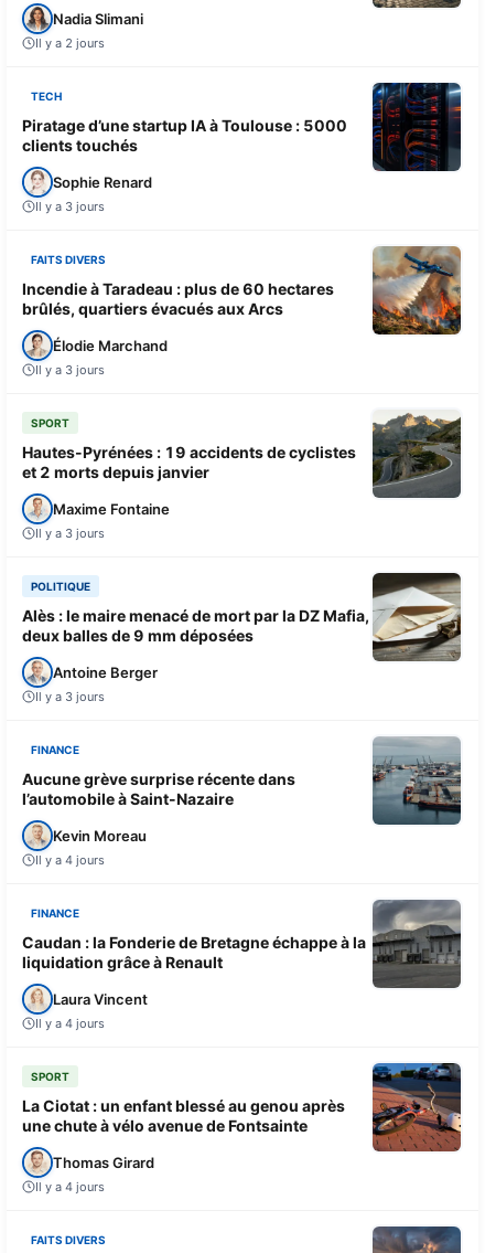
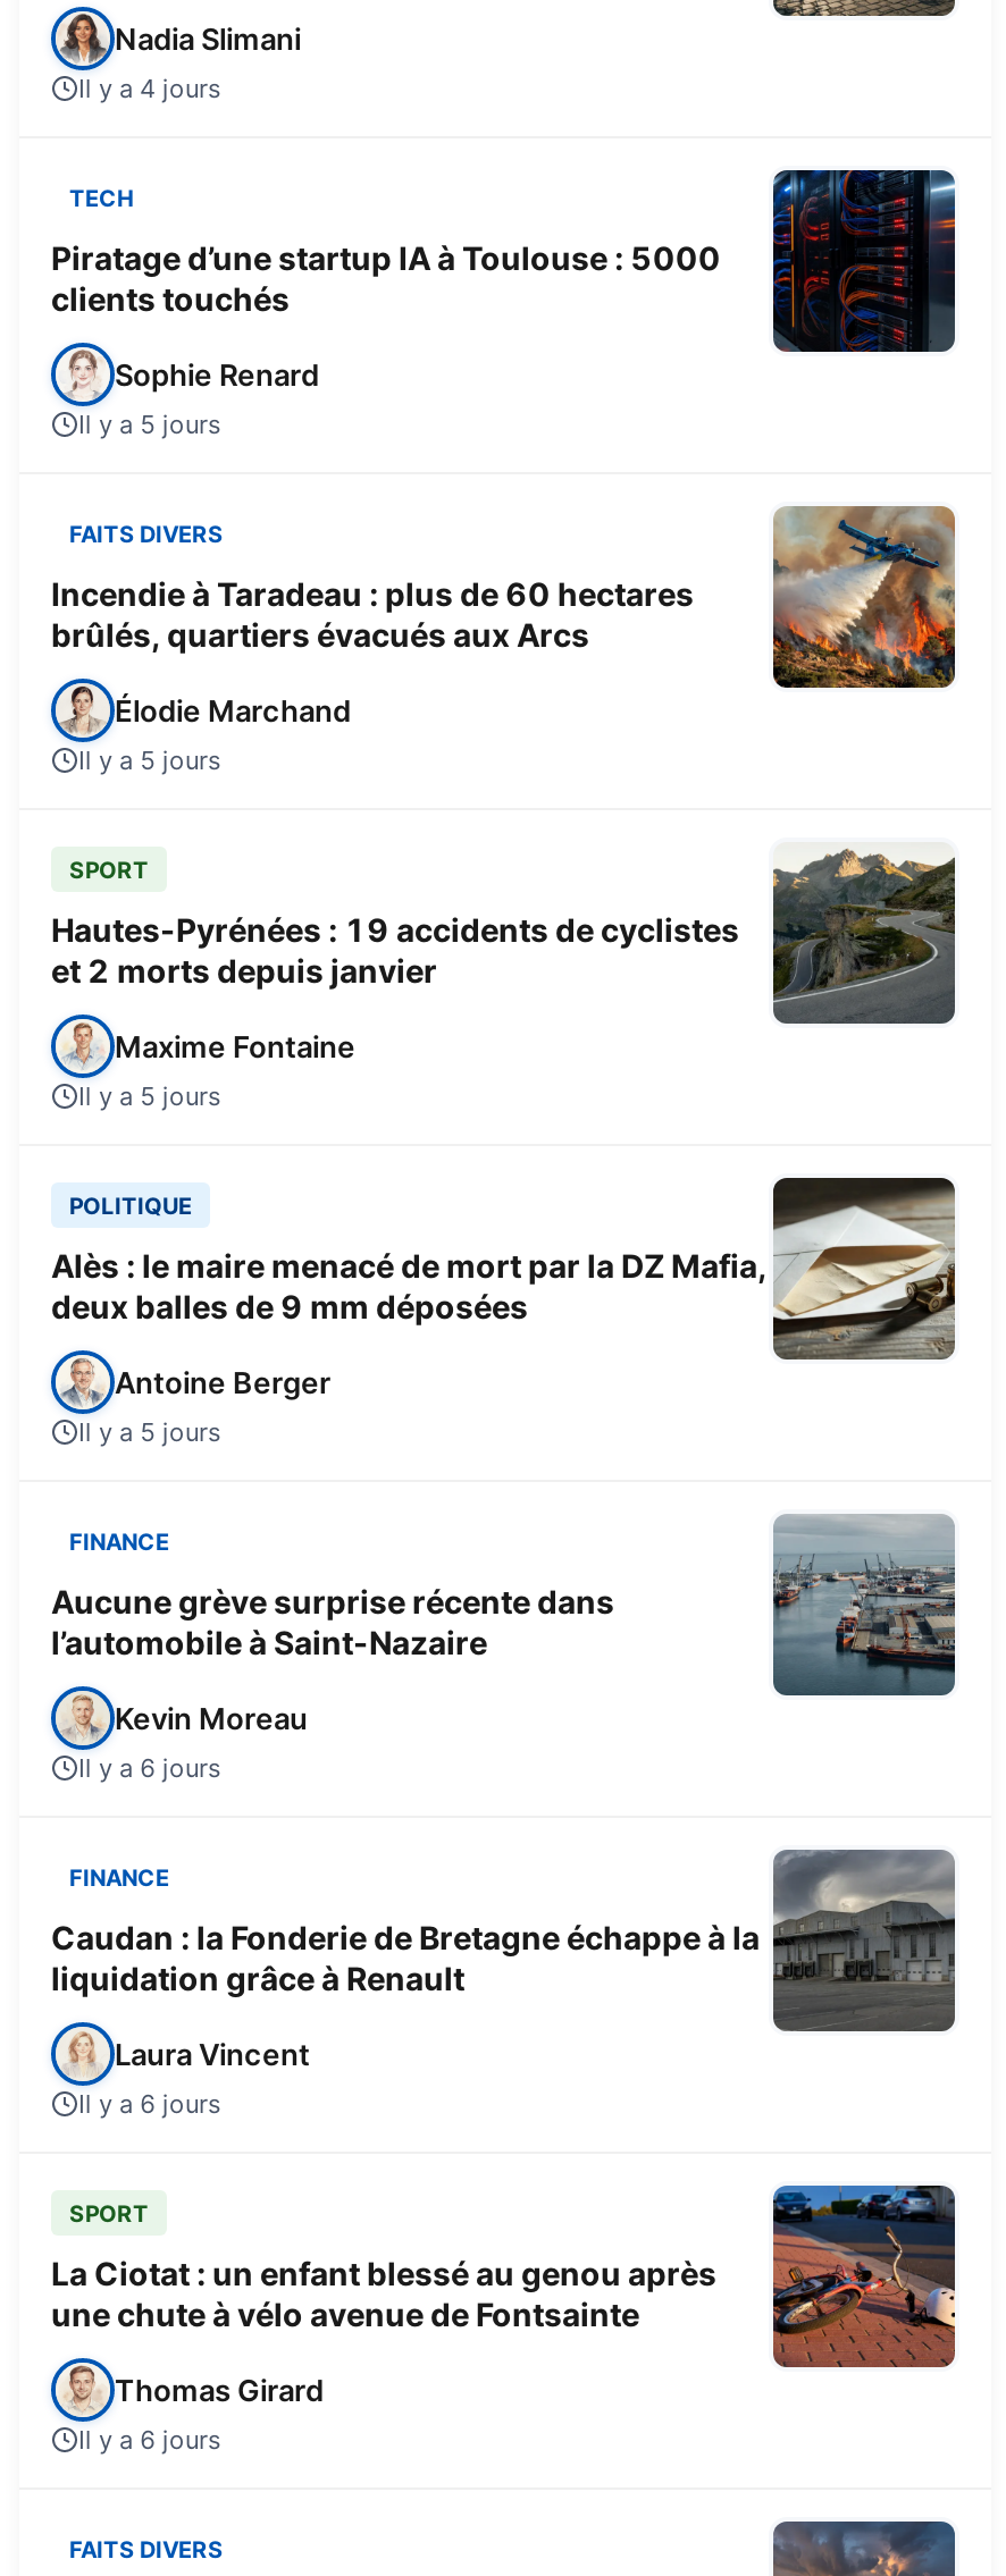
- Il y a 2 jours
+ Il y a 4 jours

- Il y a 3 jours
+ Il y a 5 jours

- Il y a 3 jours
+ Il y a 5 jours

- Il y a 3 jours
+ Il y a 5 jours

- Il y a 3 jours
+ Il y a 5 jours

- Il y a 4 jours
+ Il y a 6 jours

- Il y a 4 jours
+ Il y a 6 jours

- Il y a 4 jours
+ Il y a 6 jours
